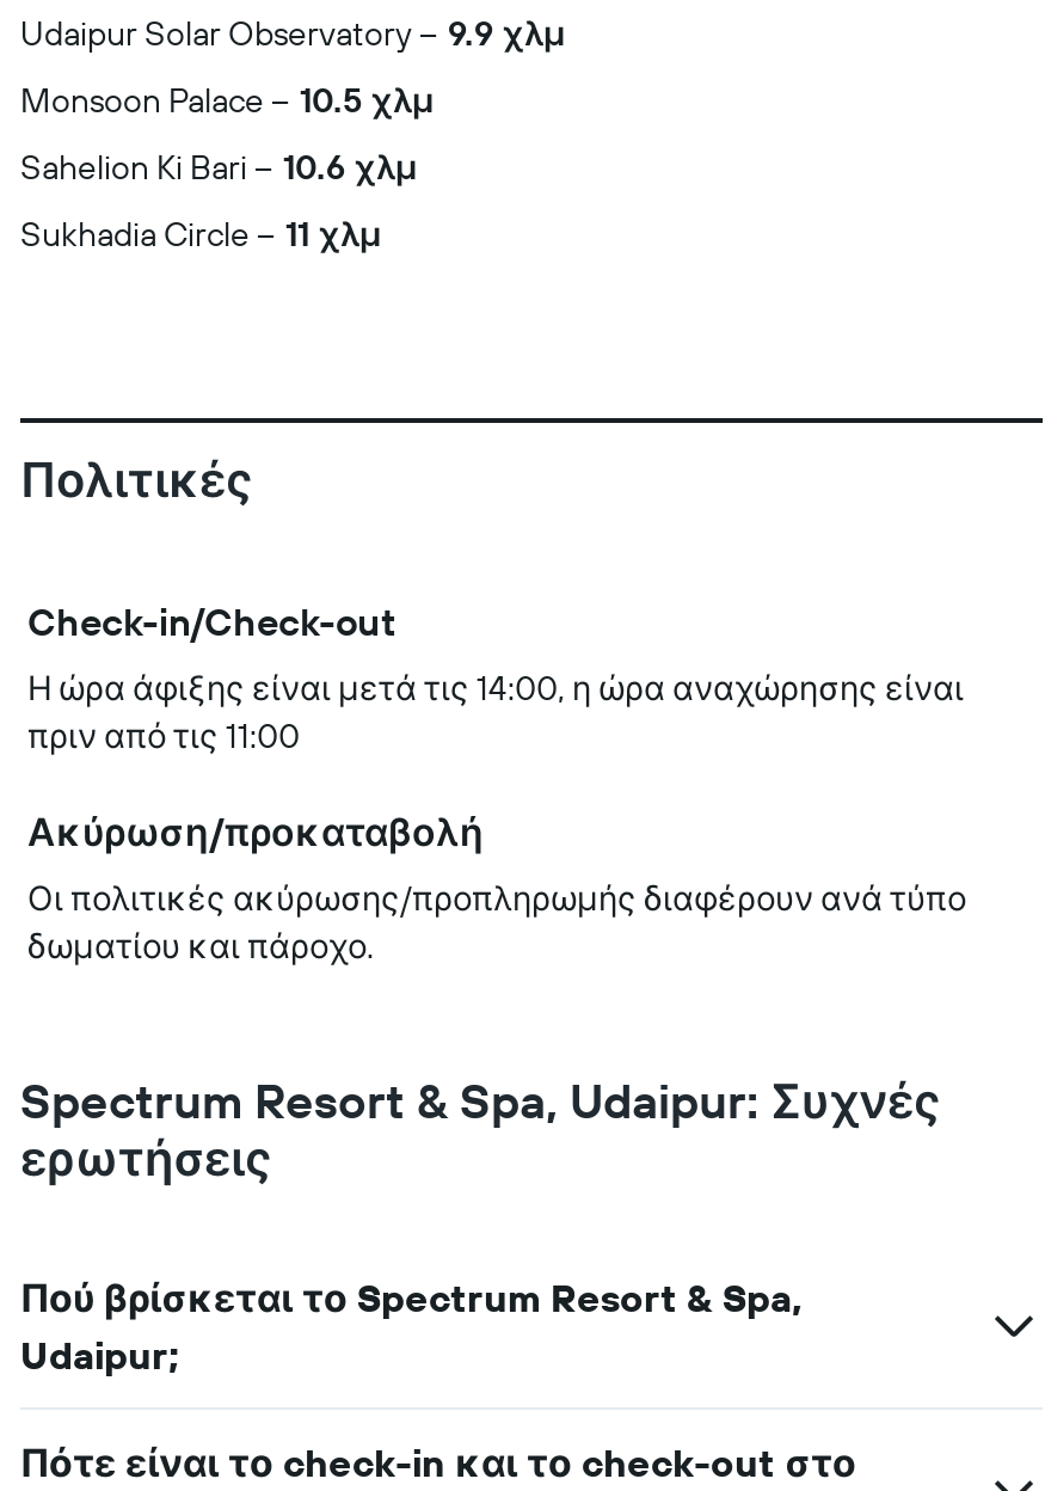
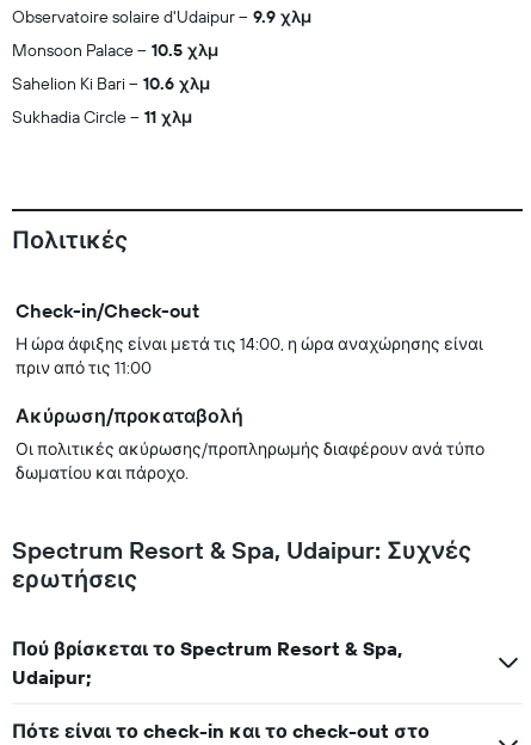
- Udaipur Solar Observatory
+ Observatoire solaire d'Udaipur
